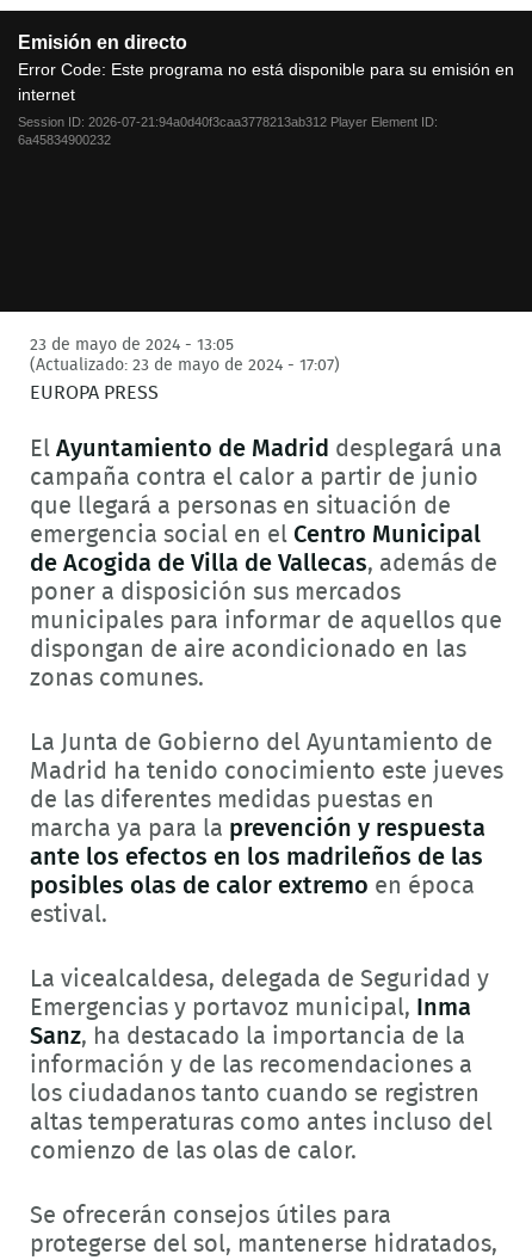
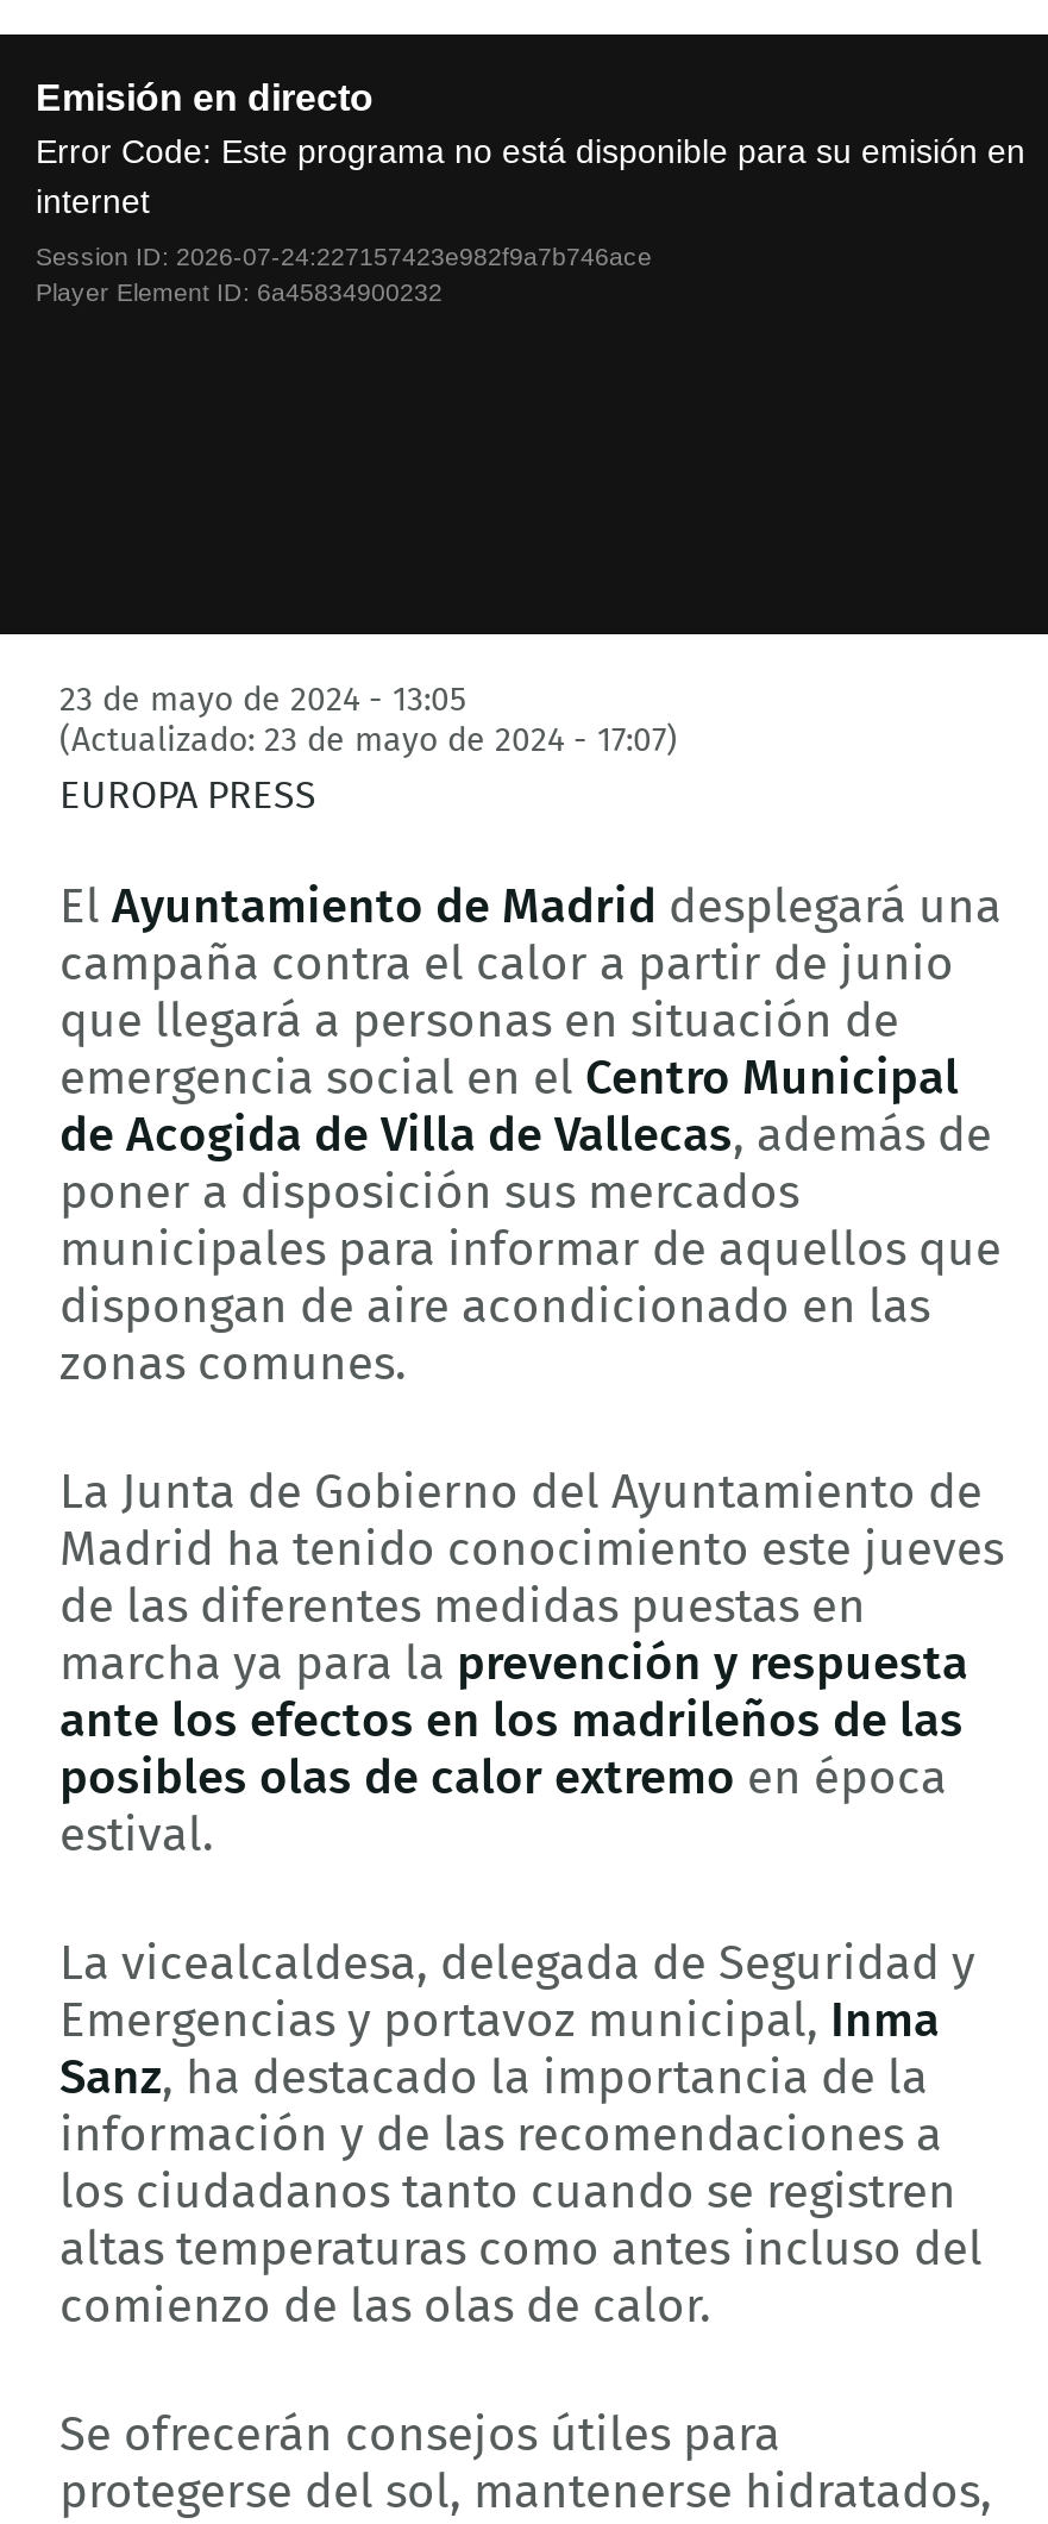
- Session ID: 2026-07-21:94a0d40f3caa3778213ab312 Player Element ID:
- 6a45834900232
+ Session ID: 2026-07-24:227157423e982f9a7b746ace
+ Player Element ID: 6a45834900232
